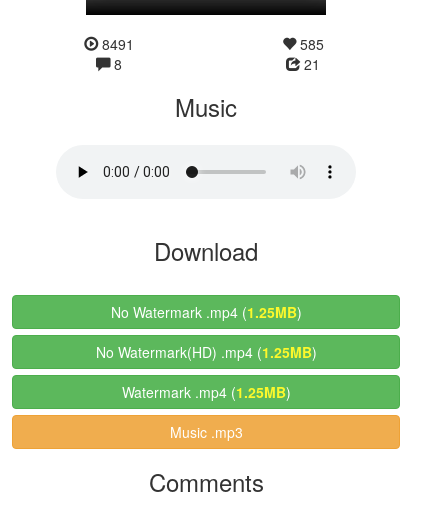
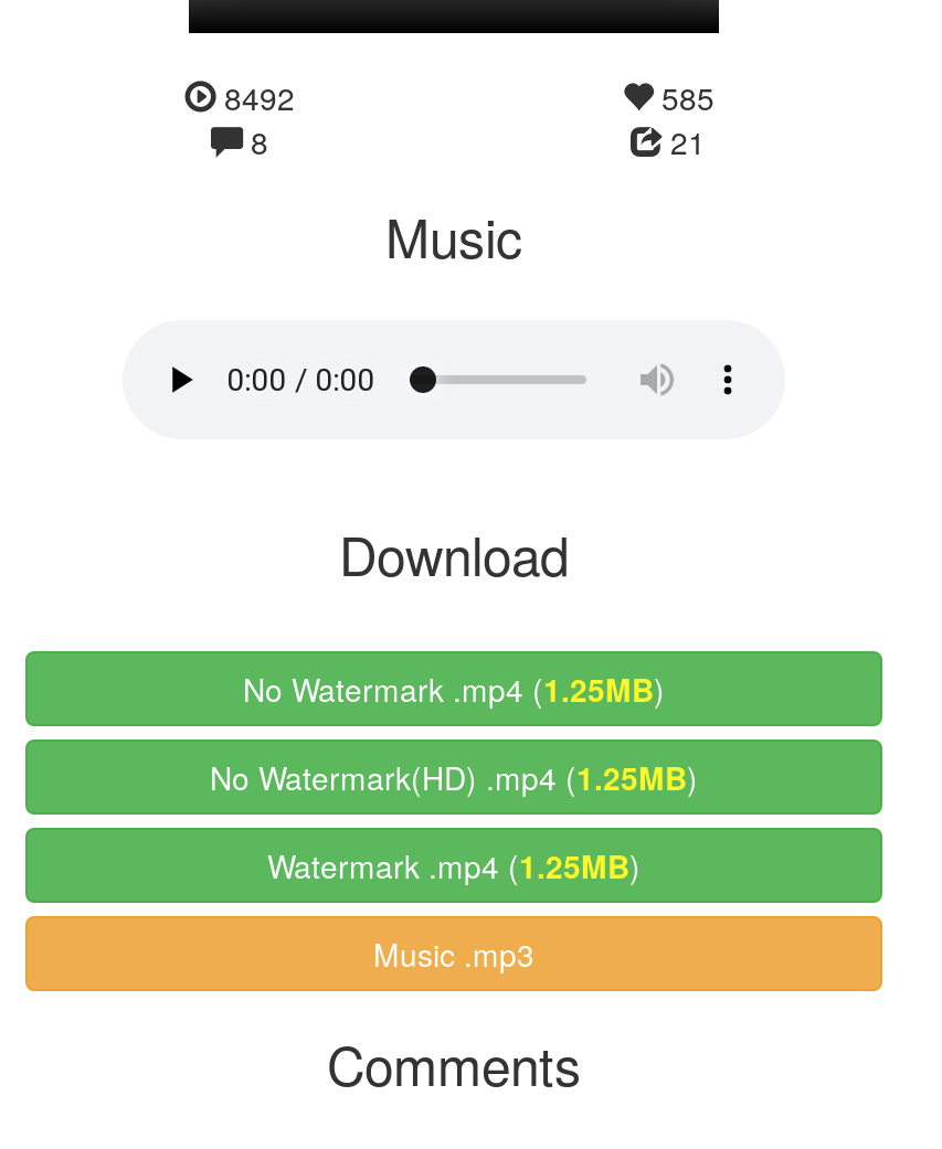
- 8491
+ 8492
